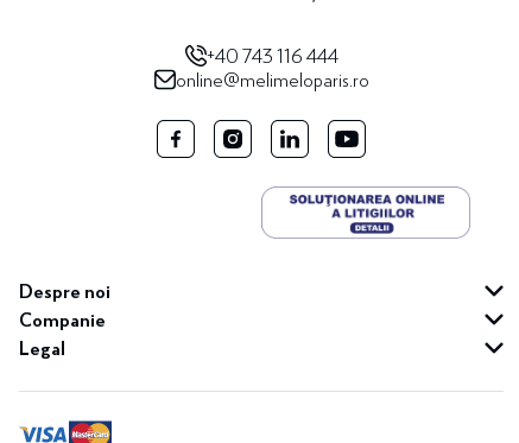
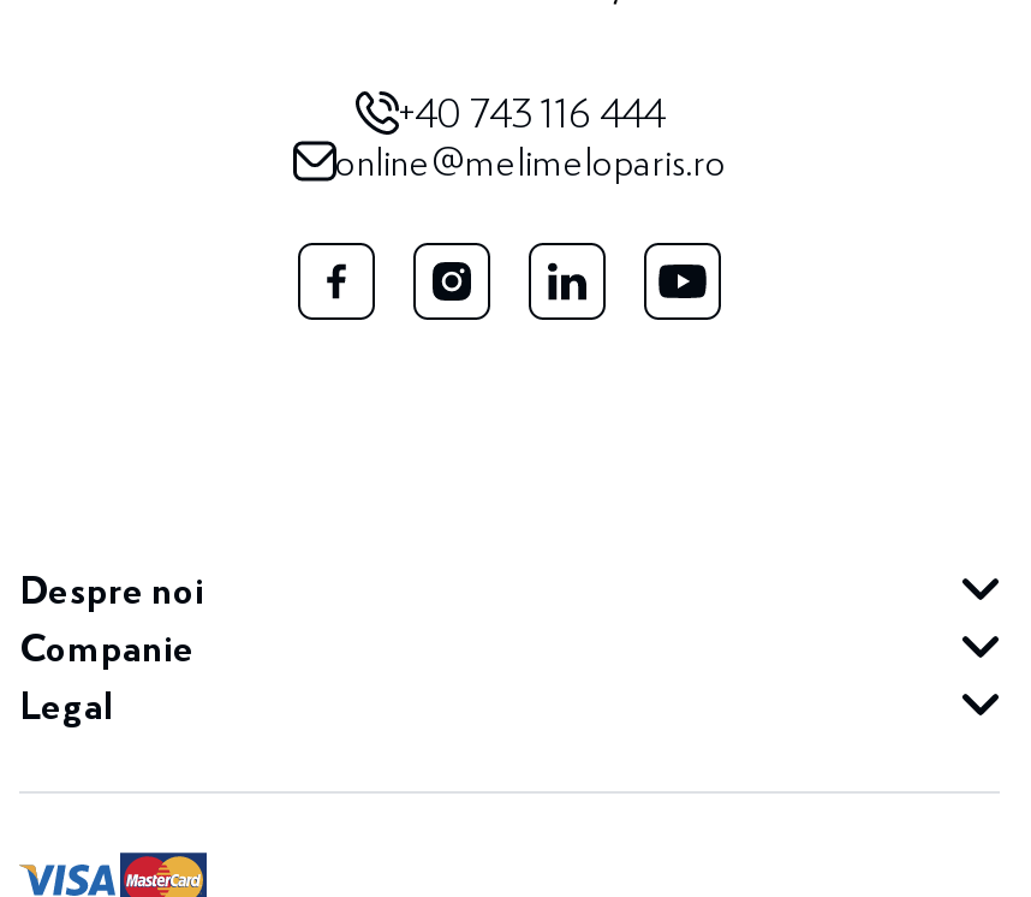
- [image]
